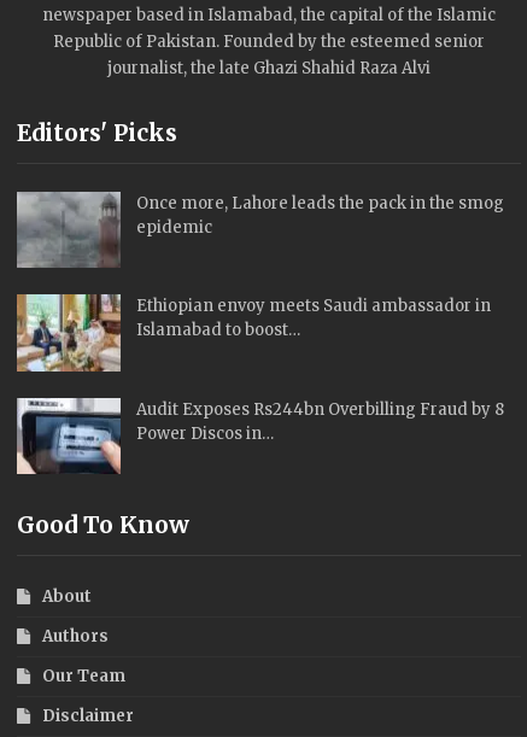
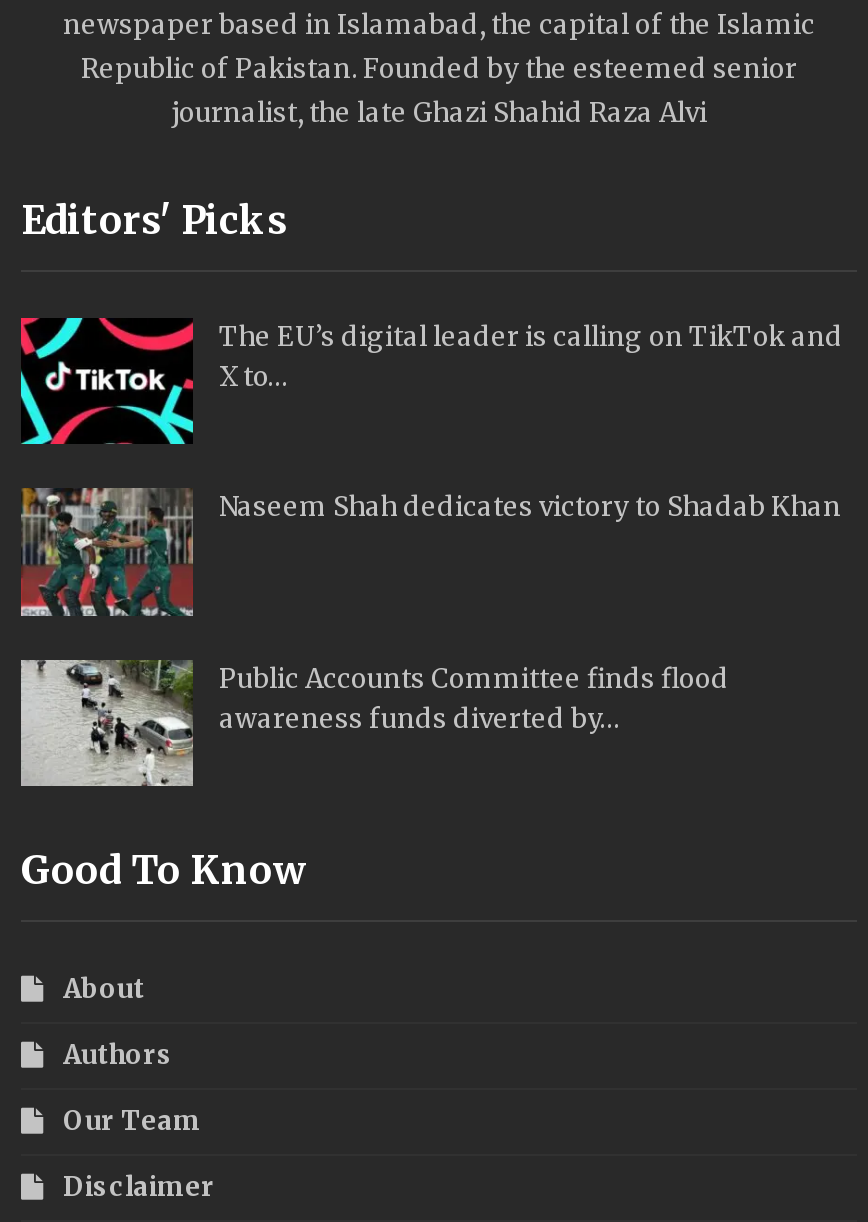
- [image]
- Once more, Lahore leads the pack in the smog
- epidemic
+ [image]
+ The EU’s digital leader is calling on TikTok and
+ X to…

- [image]
- Ethiopian envoy meets Saudi ambassador in
- Islamabad to boost…
+ [image]
+ Naseem Shah dedicates victory to Shadab Khan

- [image]
- Audit Exposes Rs244bn Overbilling Fraud by 8
- Power Discos in…
+ [image]
+ Public Accounts Committee finds flood
+ awareness funds diverted by…
